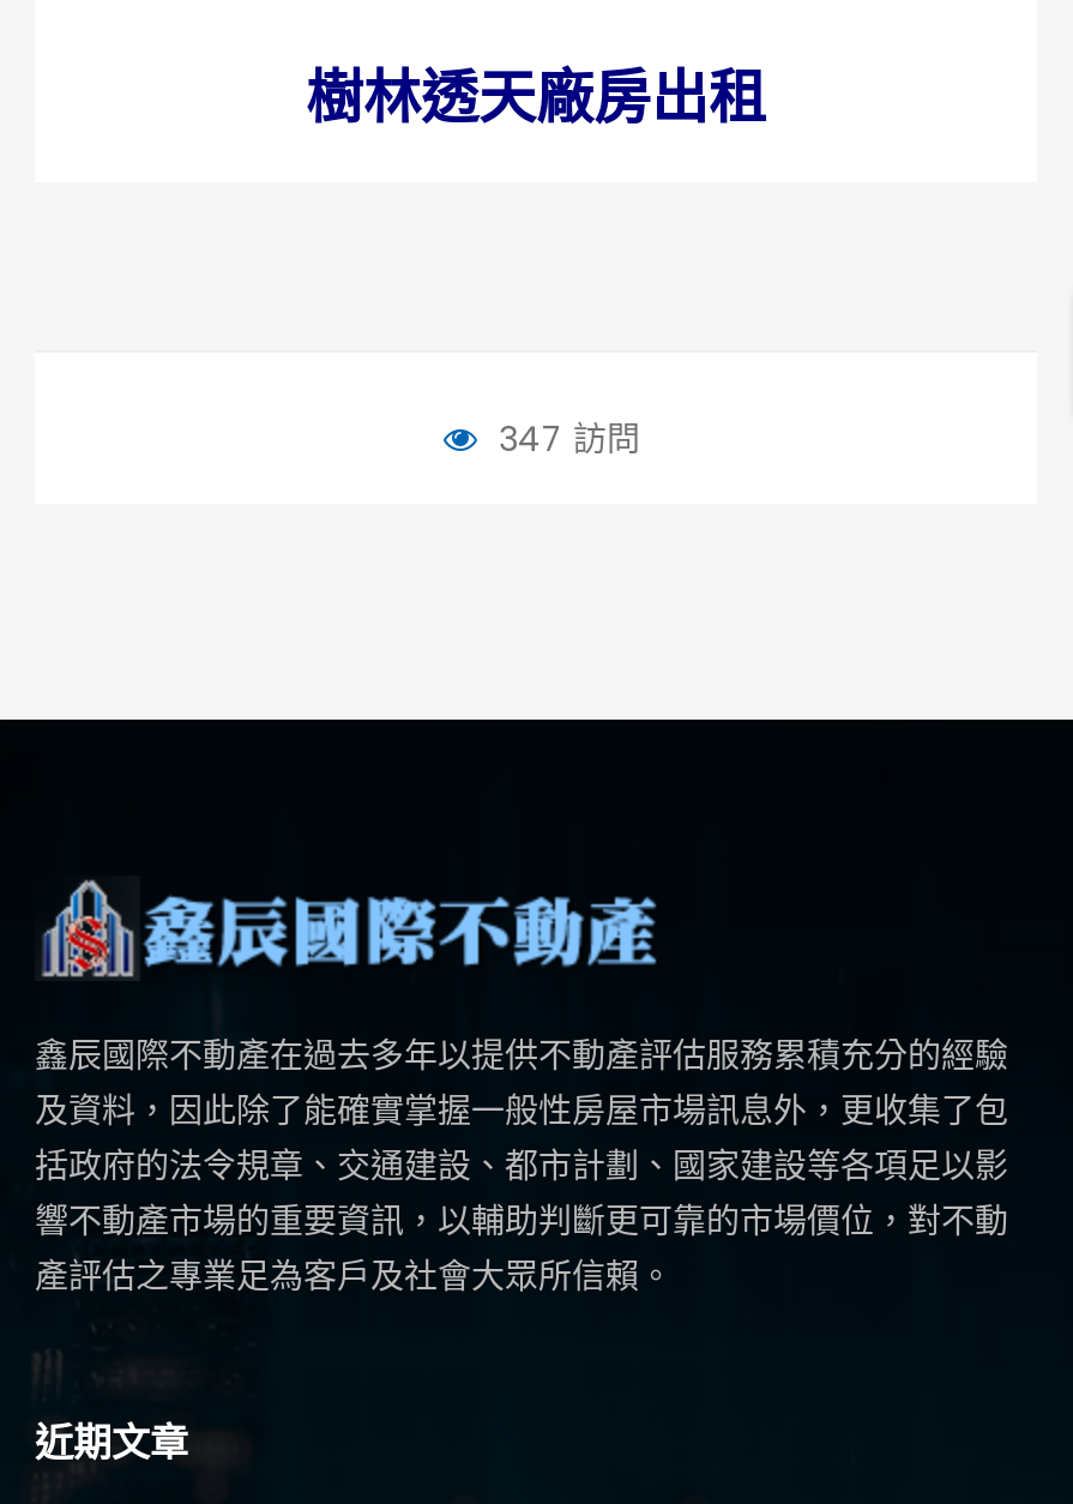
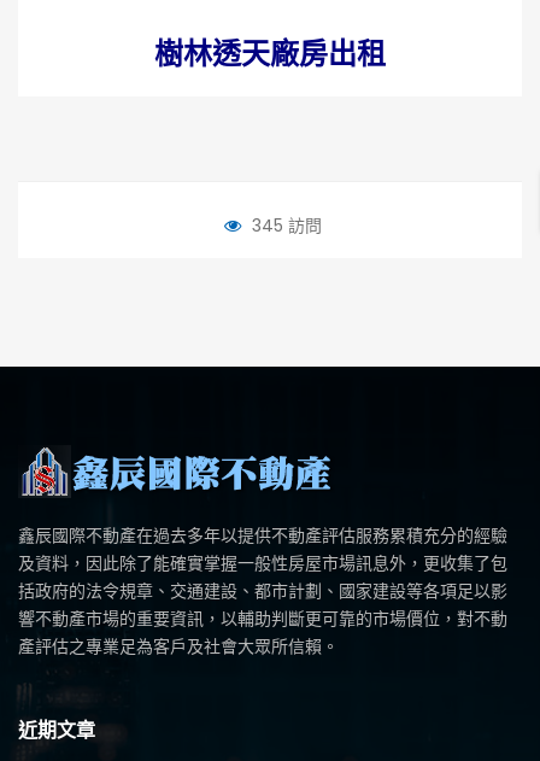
- 347 訪問
+ 345 訪問
